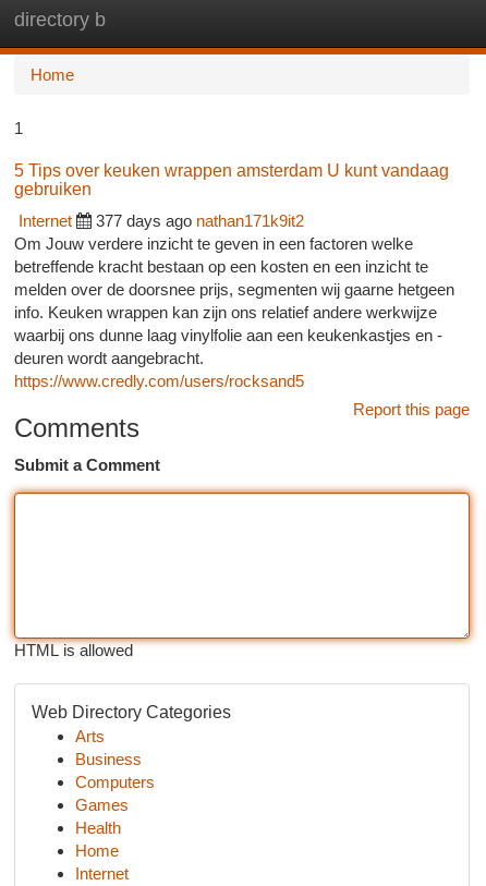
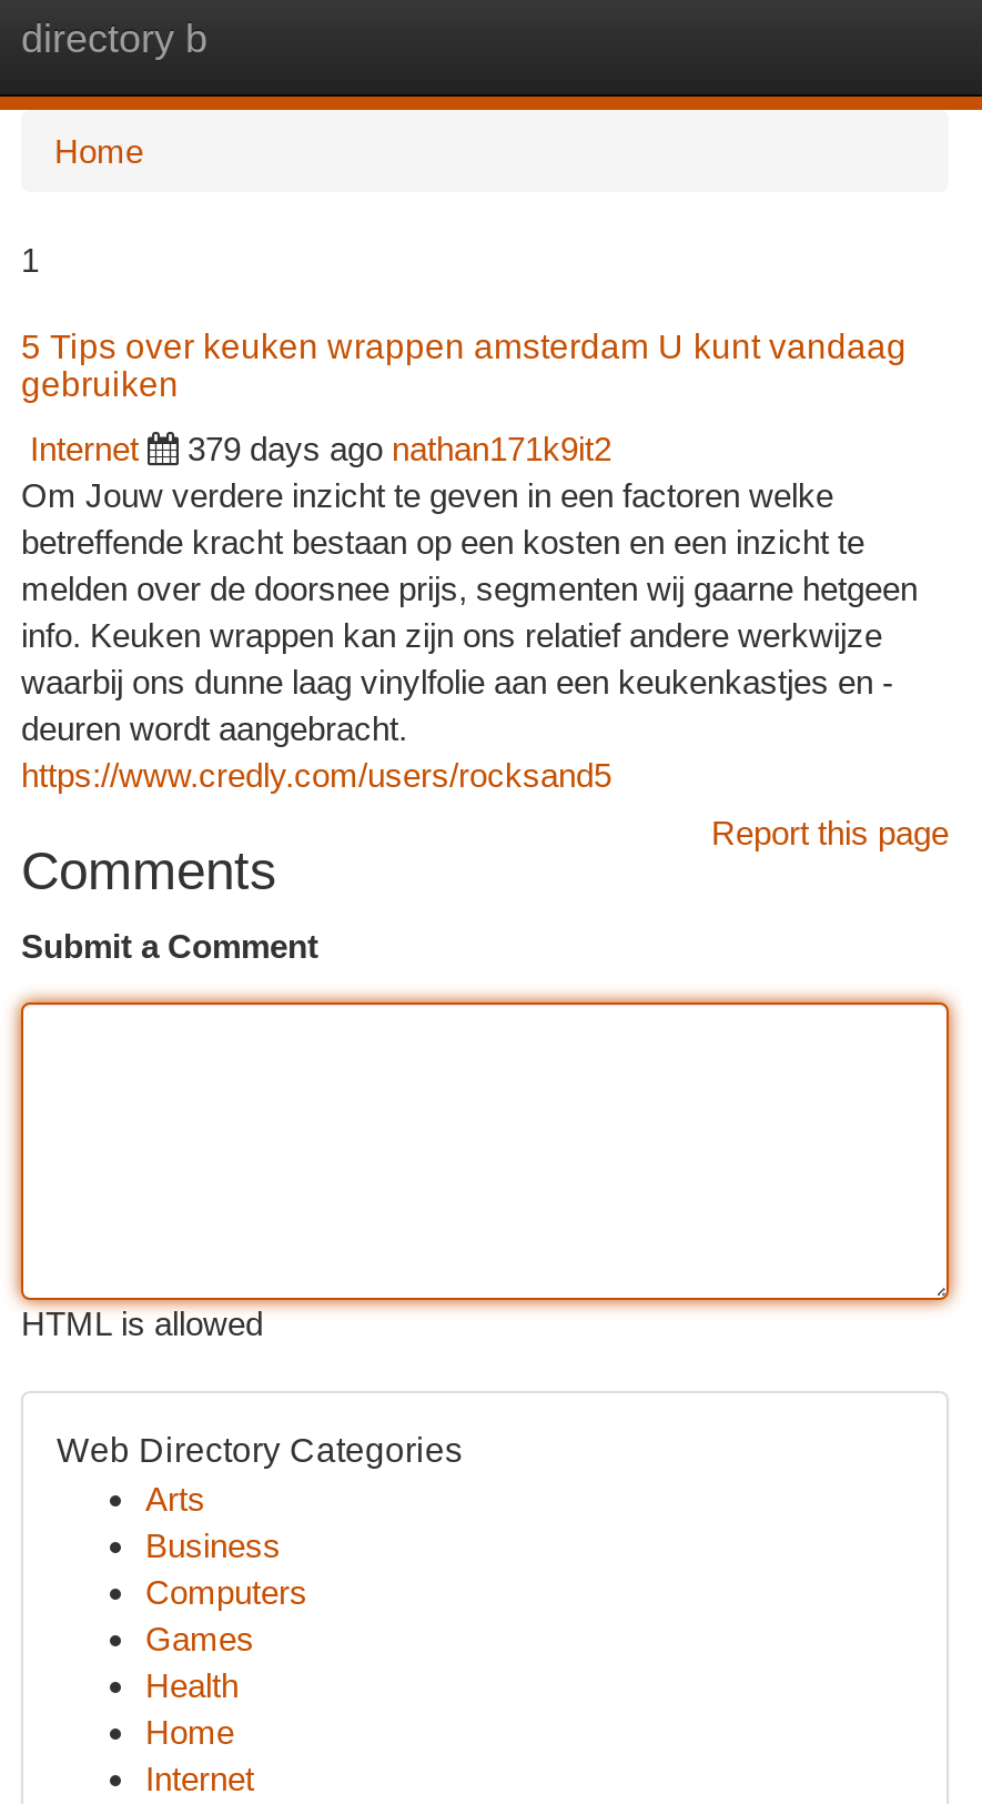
- 377 days ago nathan171k9it2
+ 379 days ago nathan171k9it2
